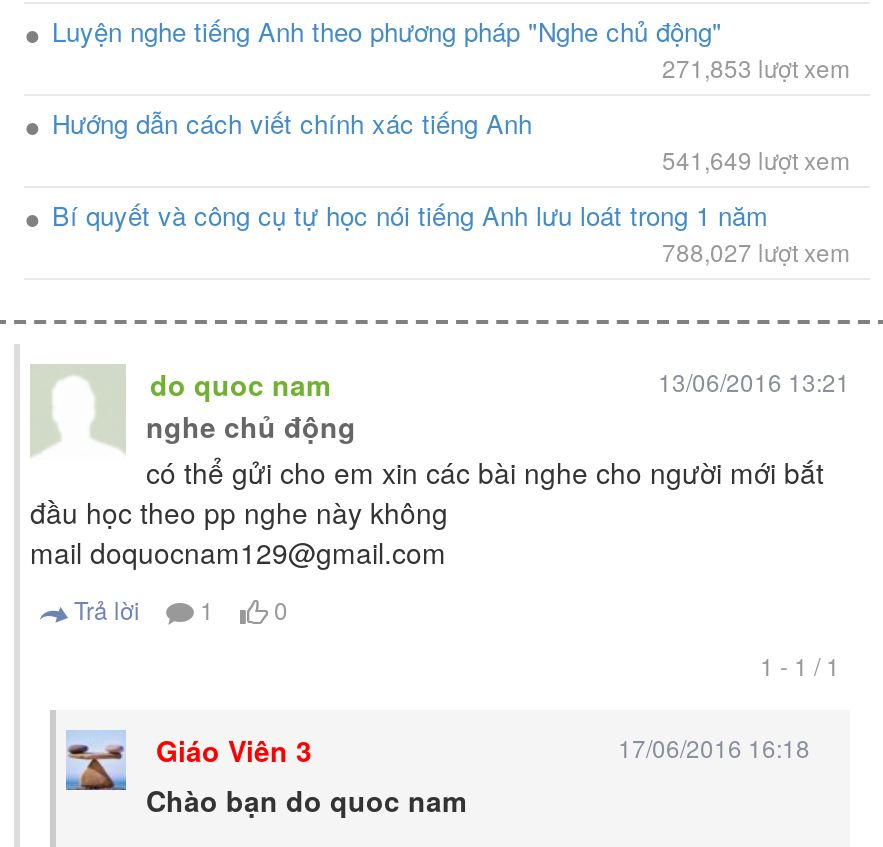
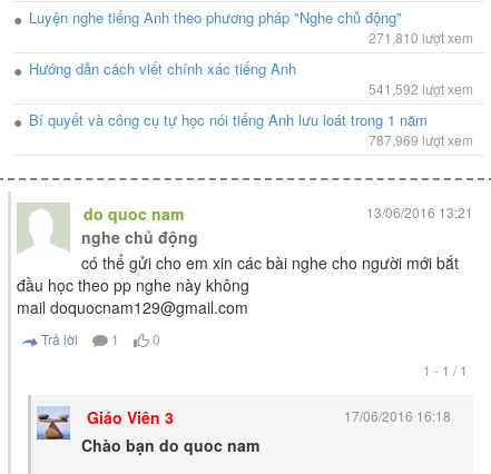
- 271,853 lượt xem
+ 271,810 lượt xem

- 541,649 lượt xem
+ 541,592 lượt xem

- 788,027 lượt xem
+ 787,969 lượt xem
